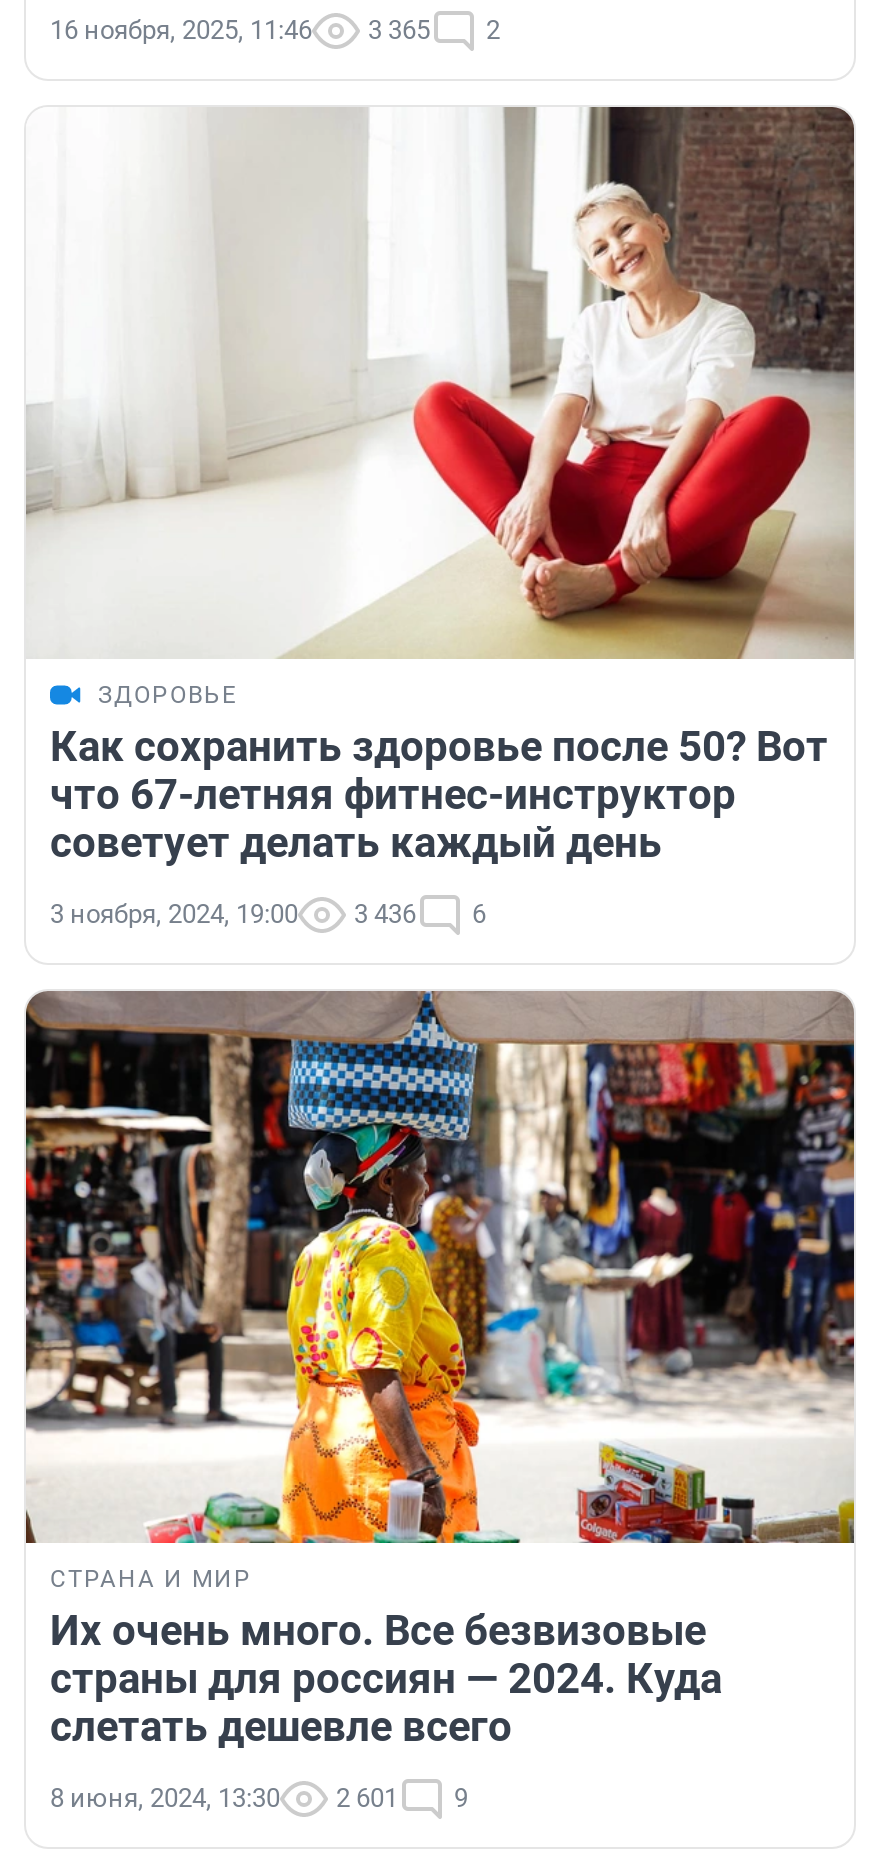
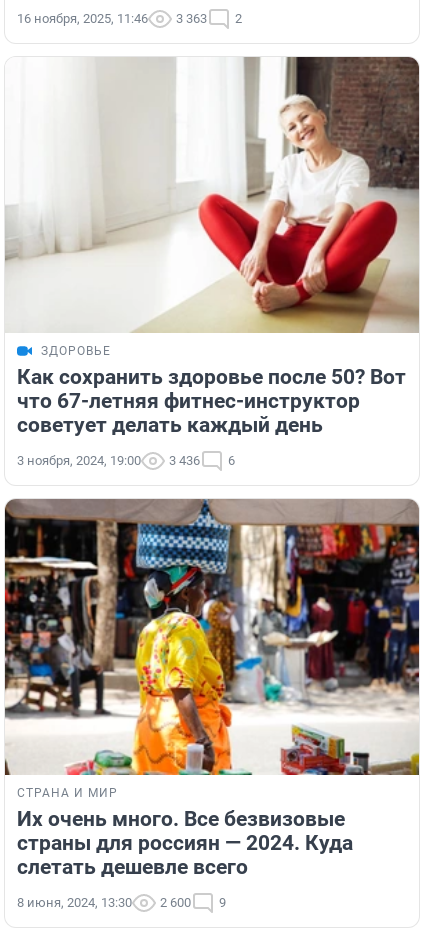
- 16 ноября, 2025, 11:46 3 365 2
+ 16 ноября, 2025, 11:46 3 363 2

- 8 июня, 2024, 13:30 2 601 9
+ 8 июня, 2024, 13:30 2 600 9
